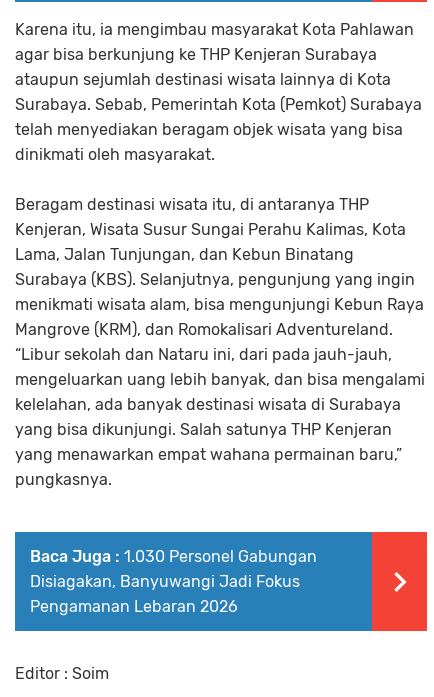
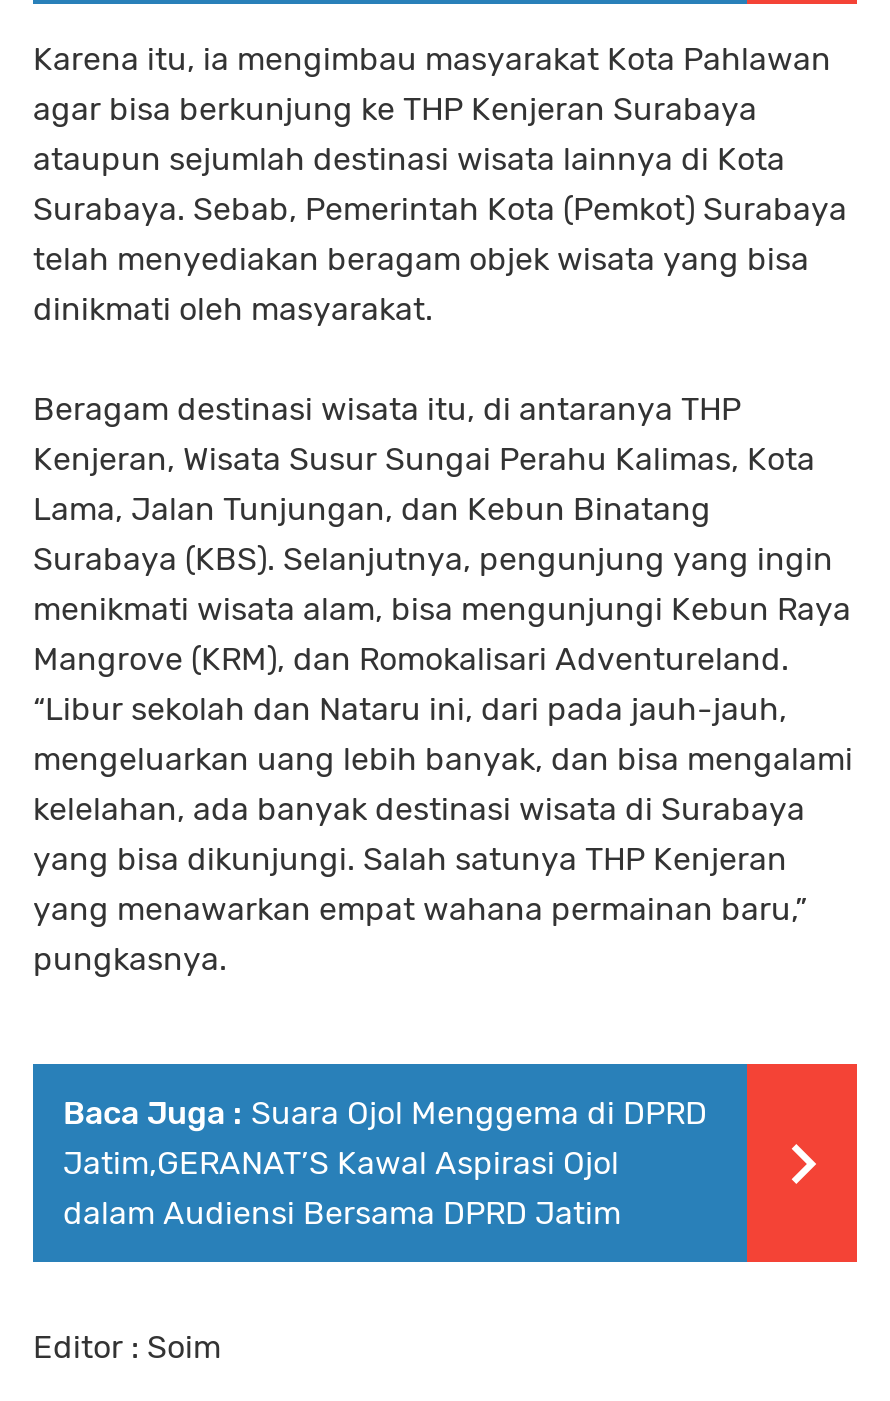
- Baca Juga : 1.030 Personel Gabungan
- Disiagakan, Banyuwangi Jadi Fokus
- Pengamanan Lebaran 2026
+ Baca Juga : Suara Ojol Menggema di DPRD
+ Jatim,GERANAT’S Kawal Aspirasi Ojol
+ dalam Audiensi Bersama DPRD Jatim
